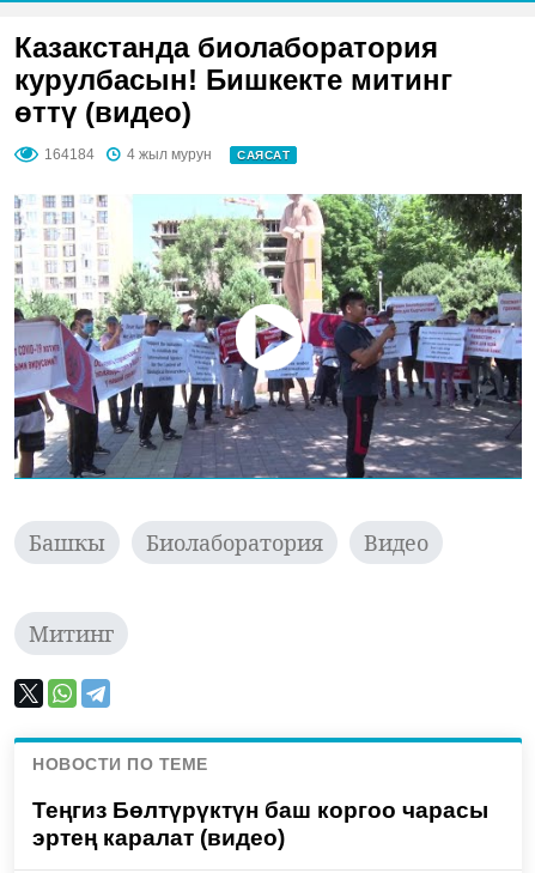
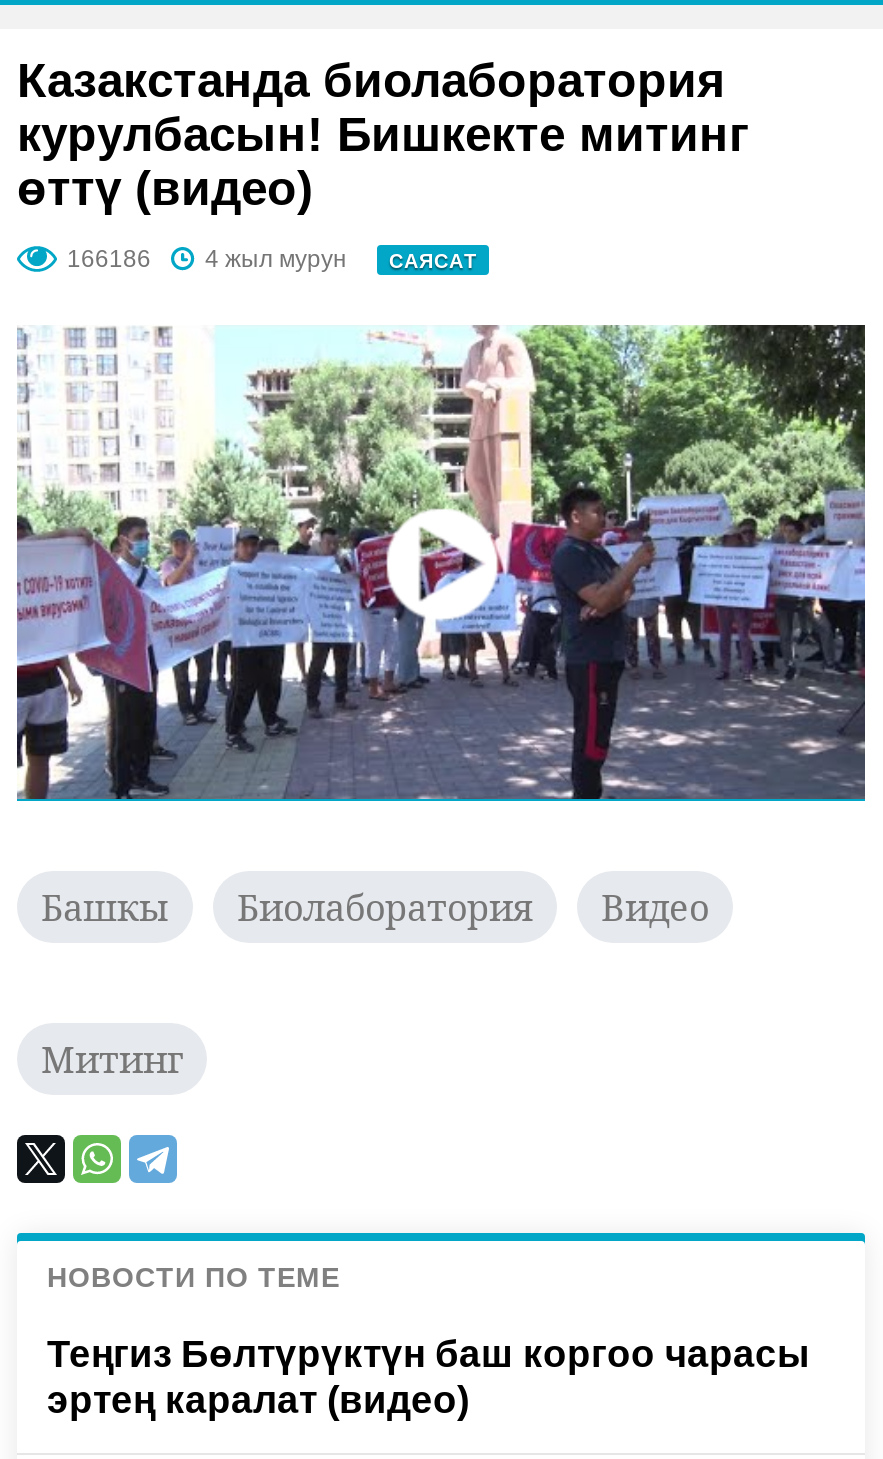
- 164184 4 жыл мурун САЯСАТ
+ 166186 4 жыл мурун САЯСАТ
